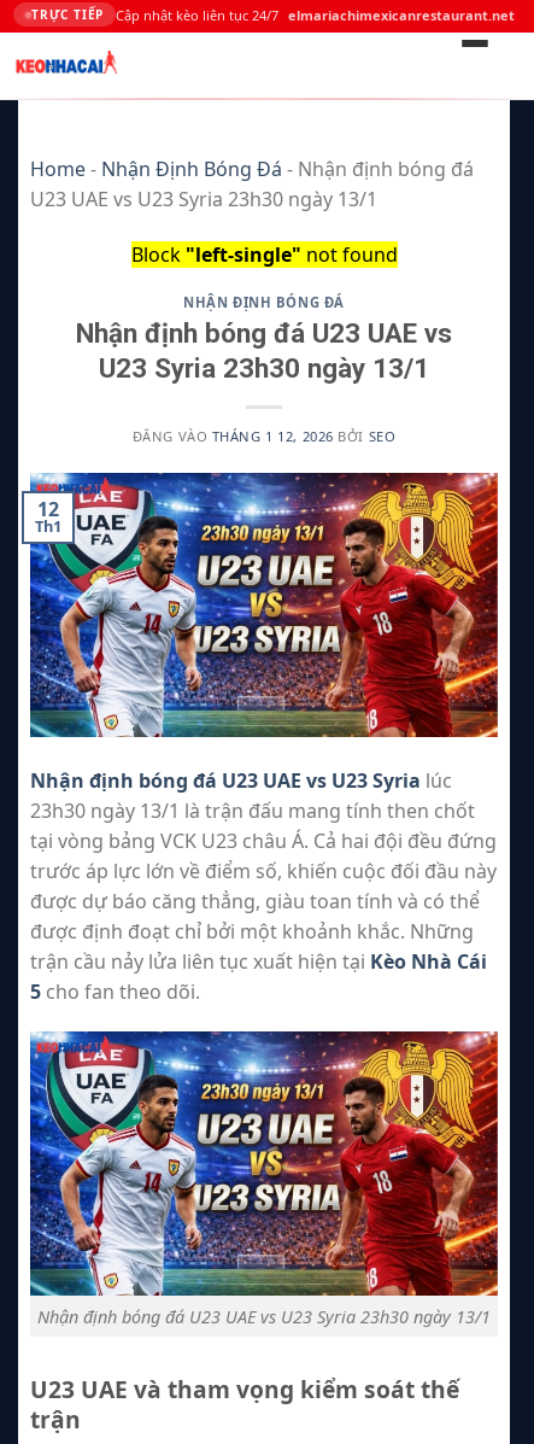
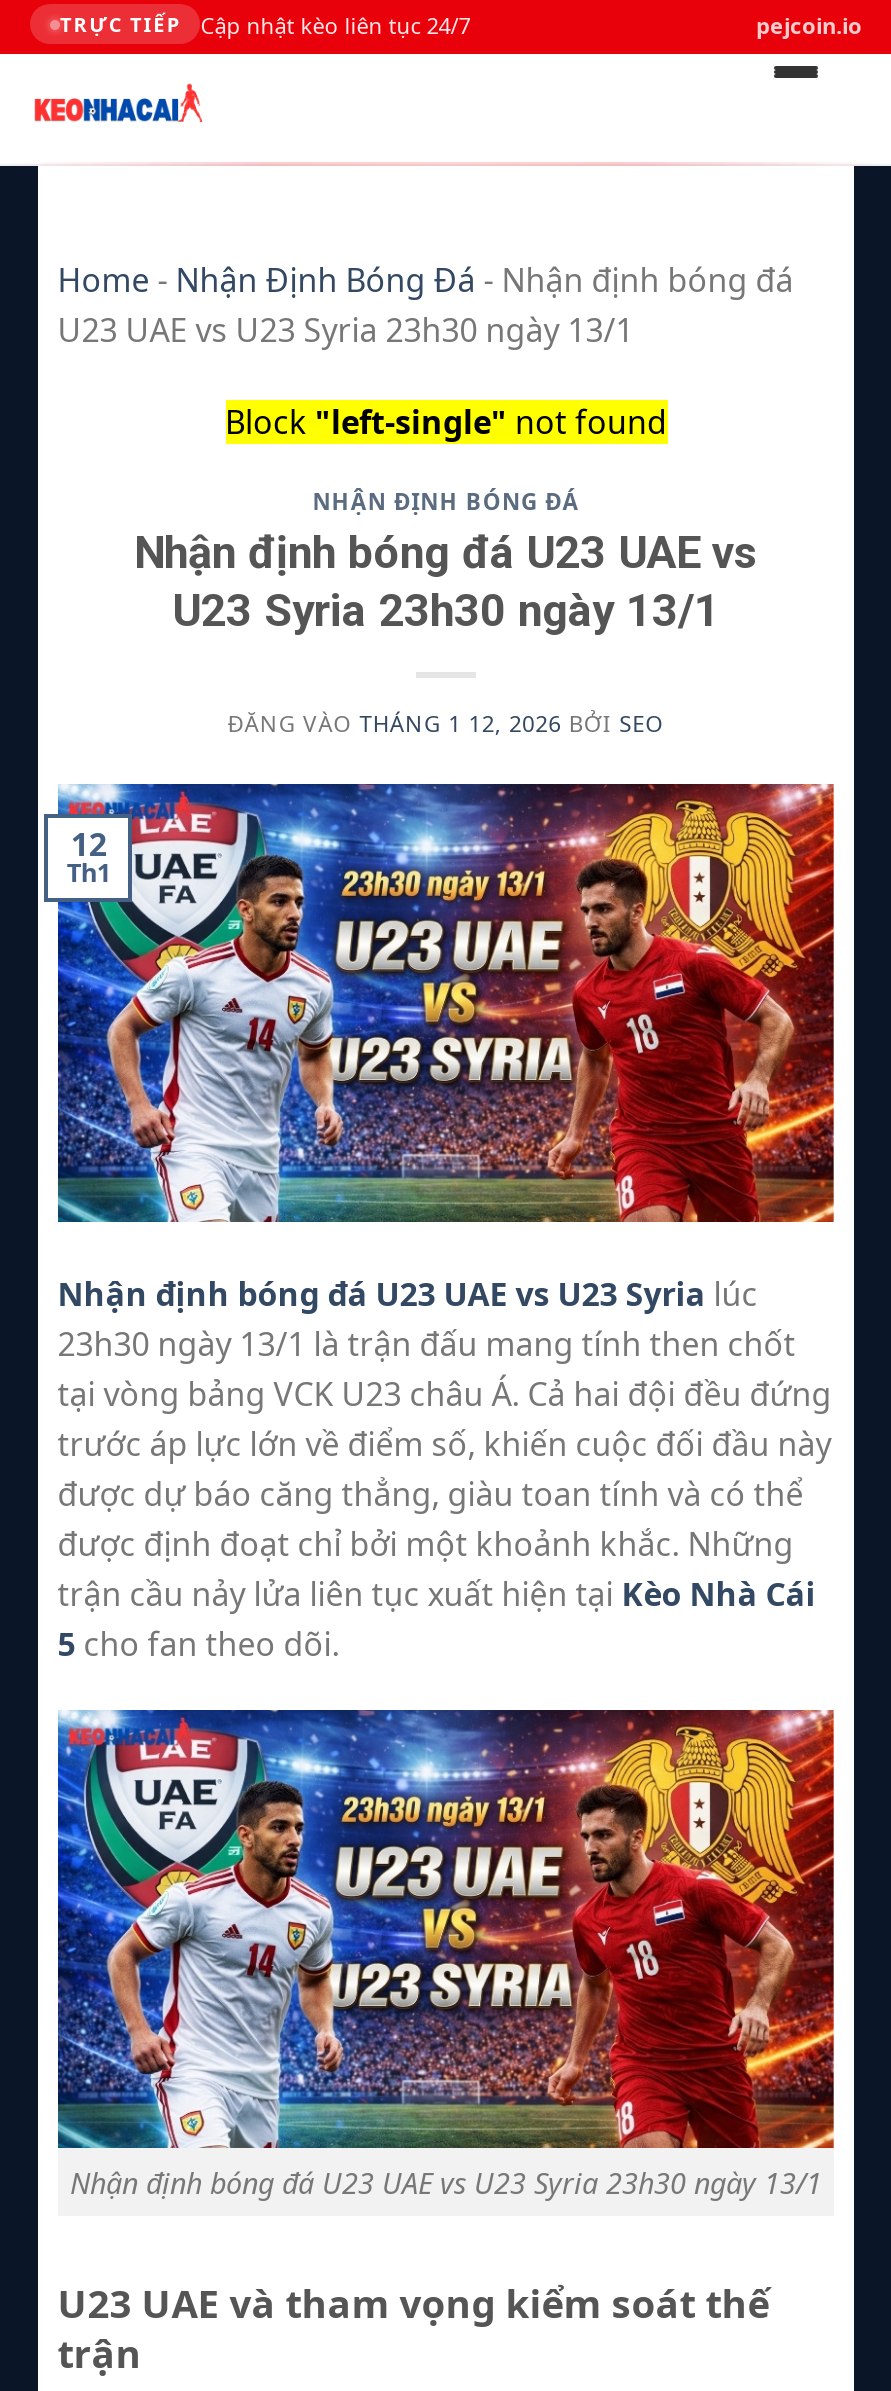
- Cập nhật kèo liên tục 24/7 elmariachimexicanrestaurant.net
+ Cập nhật kèo liên tục 24/7
+ pejcoin.io
